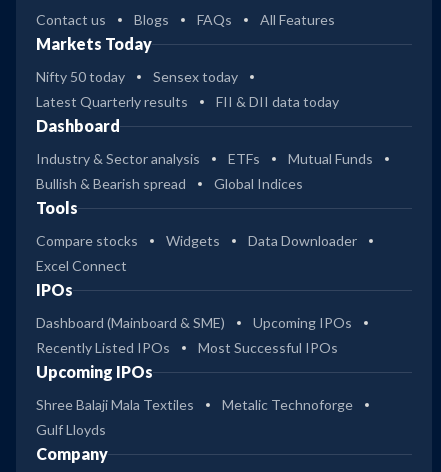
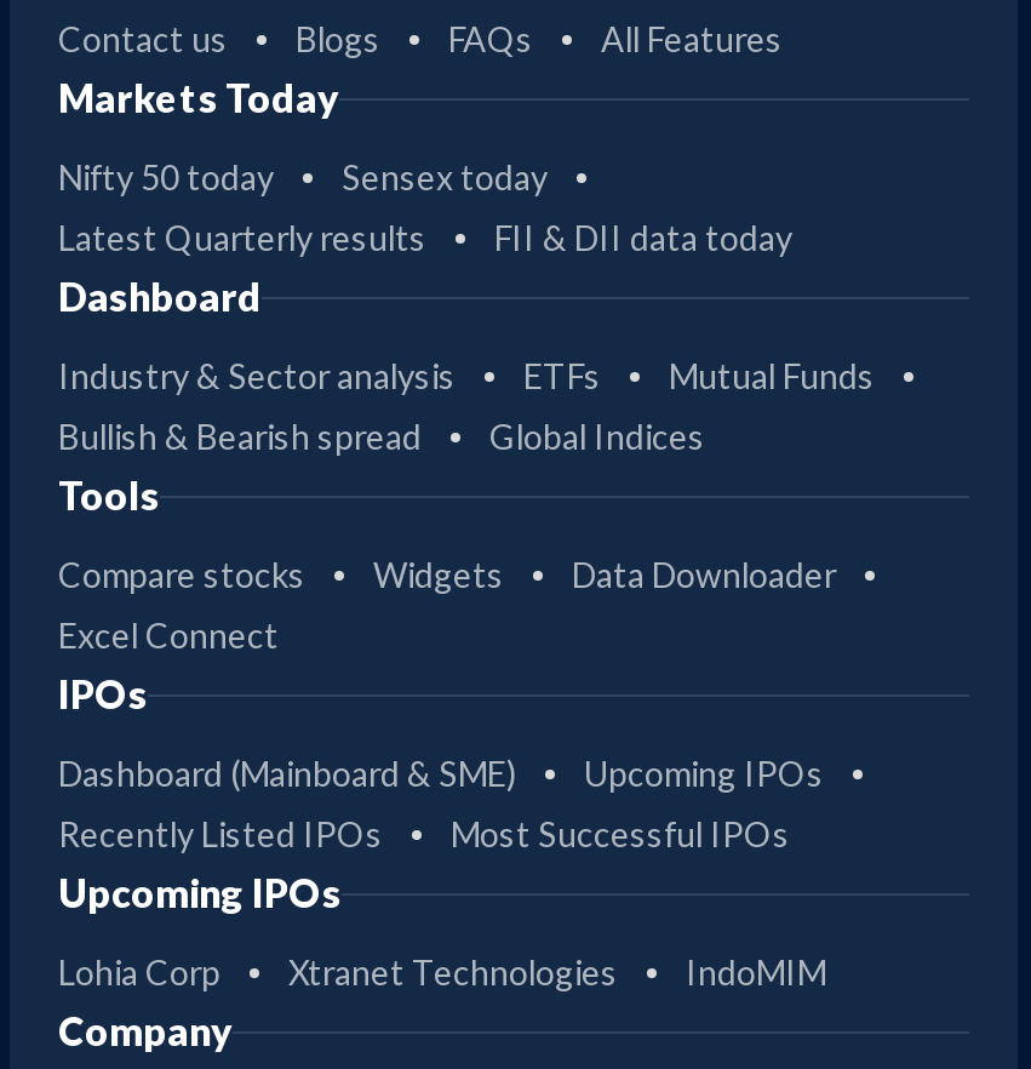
- Shree Balaji Mala Textiles
- Metalic Technoforge
- Gulf Lloyds
+ Lohia Corp
+ Xtranet Technologies
+ IndoMIM
